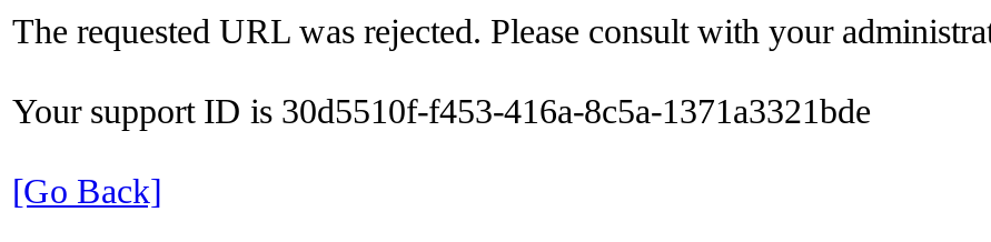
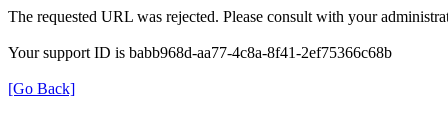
- Your support ID is 30d5510f-f453-416a-8c5a-1371a3321bde
+ Your support ID is babb968d-aa77-4c8a-8f41-2ef75366c68b
